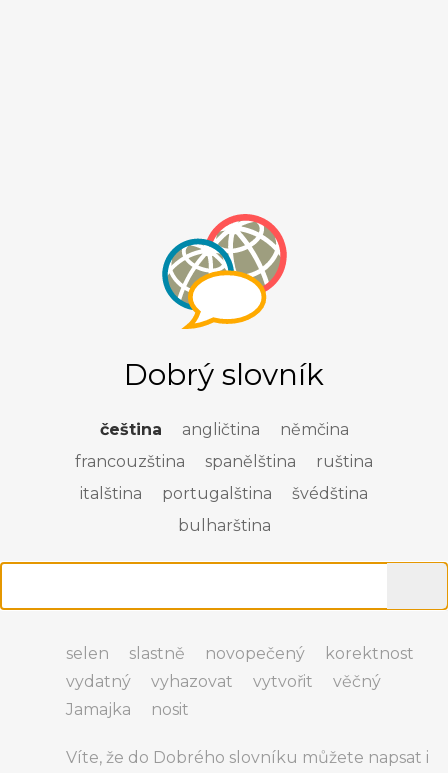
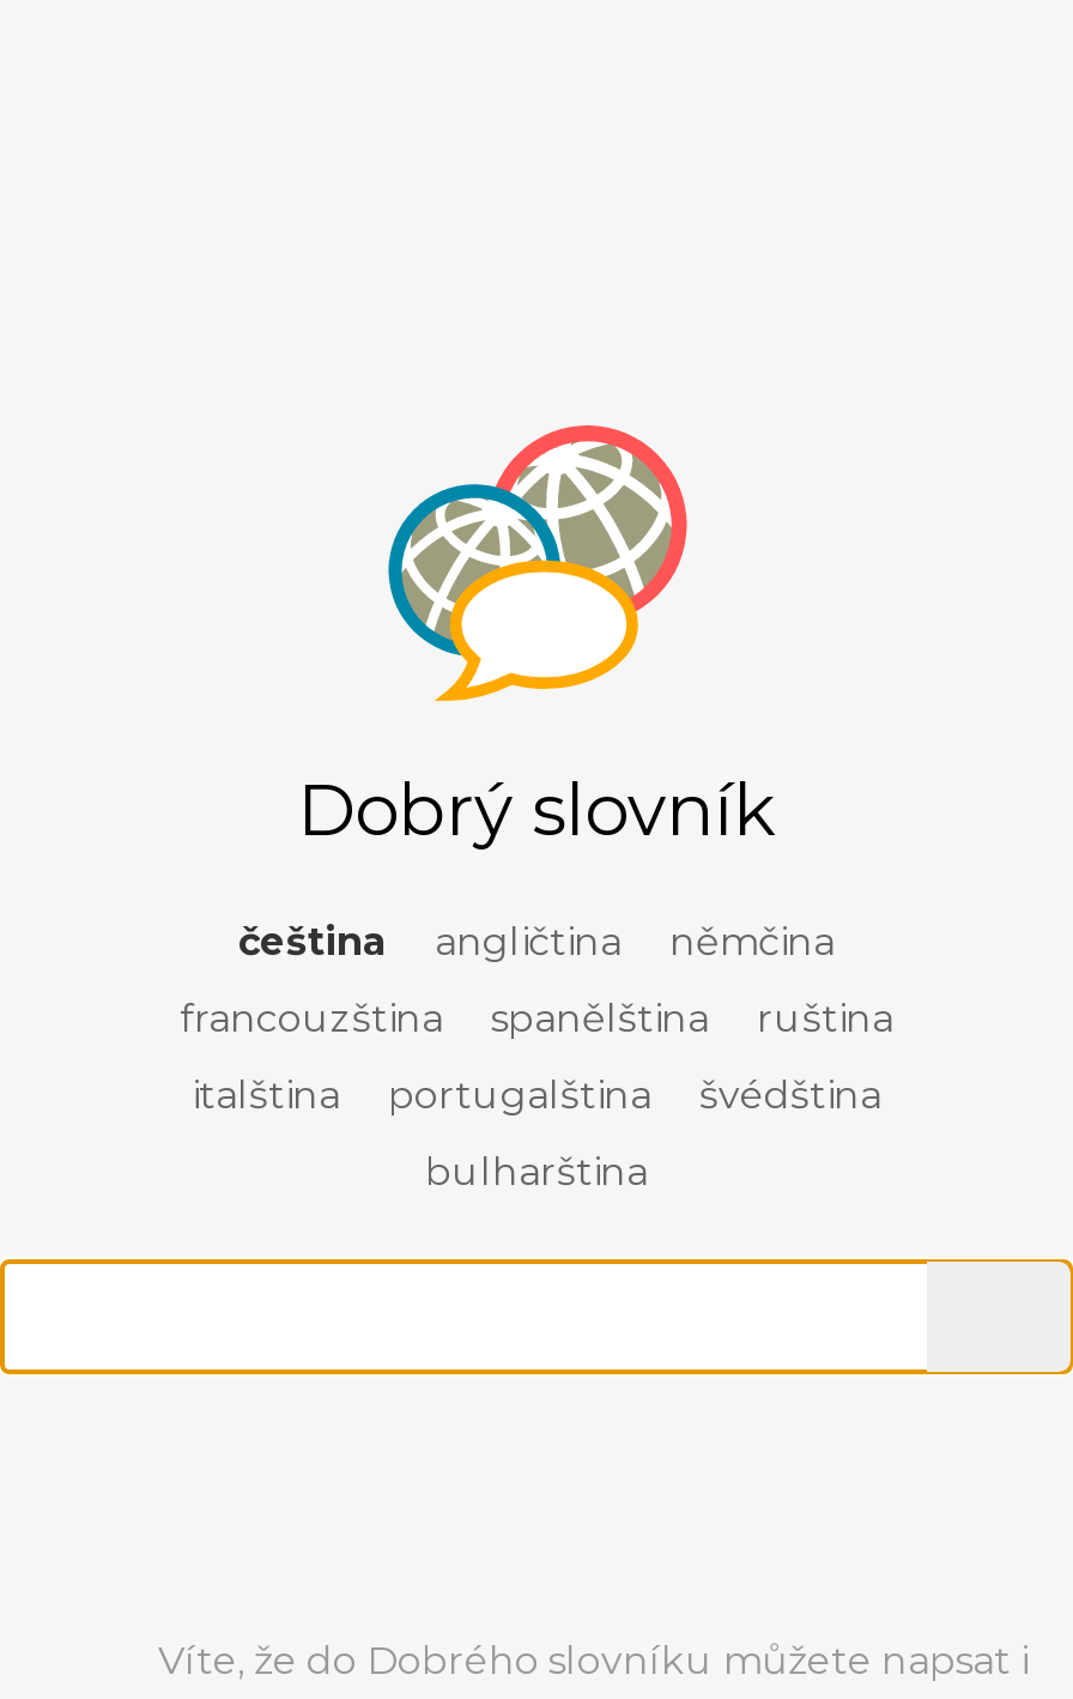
- selen
- slastně
- novopečený
- korektnost
- vydatný
- vyhazovat
- vytvořit
- věčný
- Jamajka
- nosit
